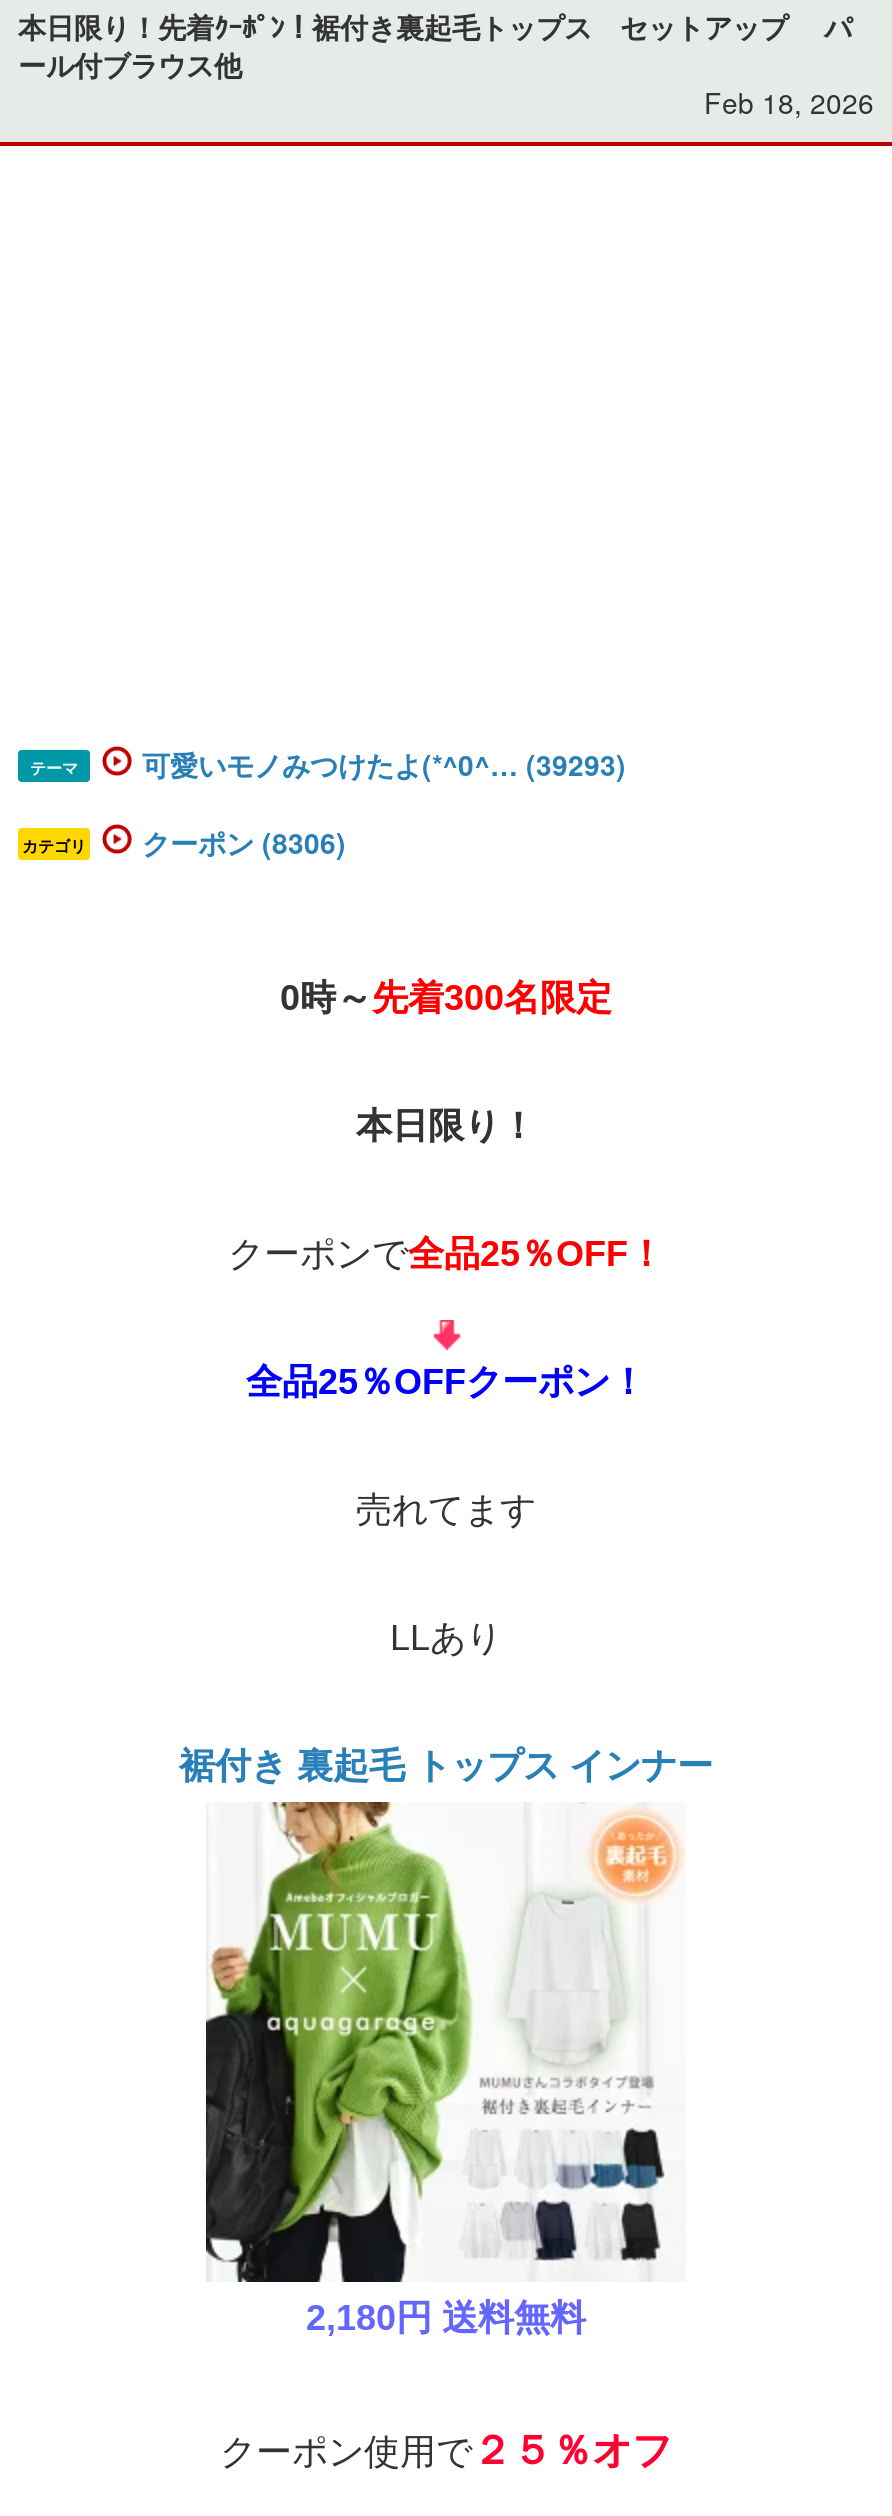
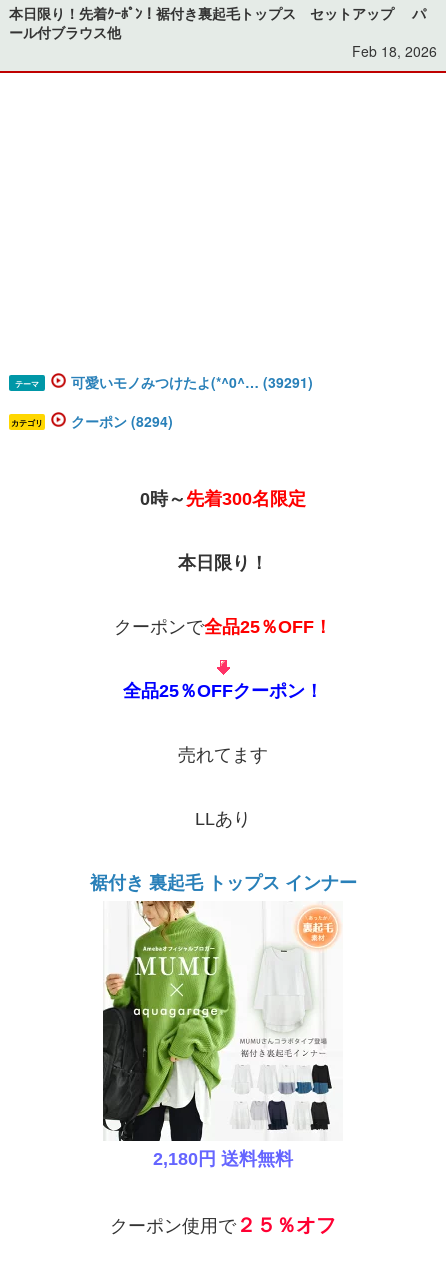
- 可愛いモノみつけたよ(*^0^… (39293)
+ 可愛いモノみつけたよ(*^0^… (39291)

- クーポン (8306)
+ クーポン (8294)
